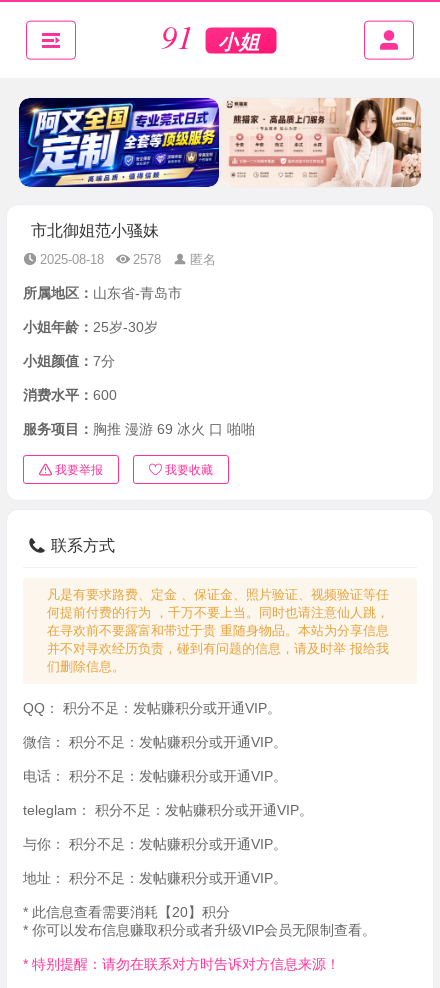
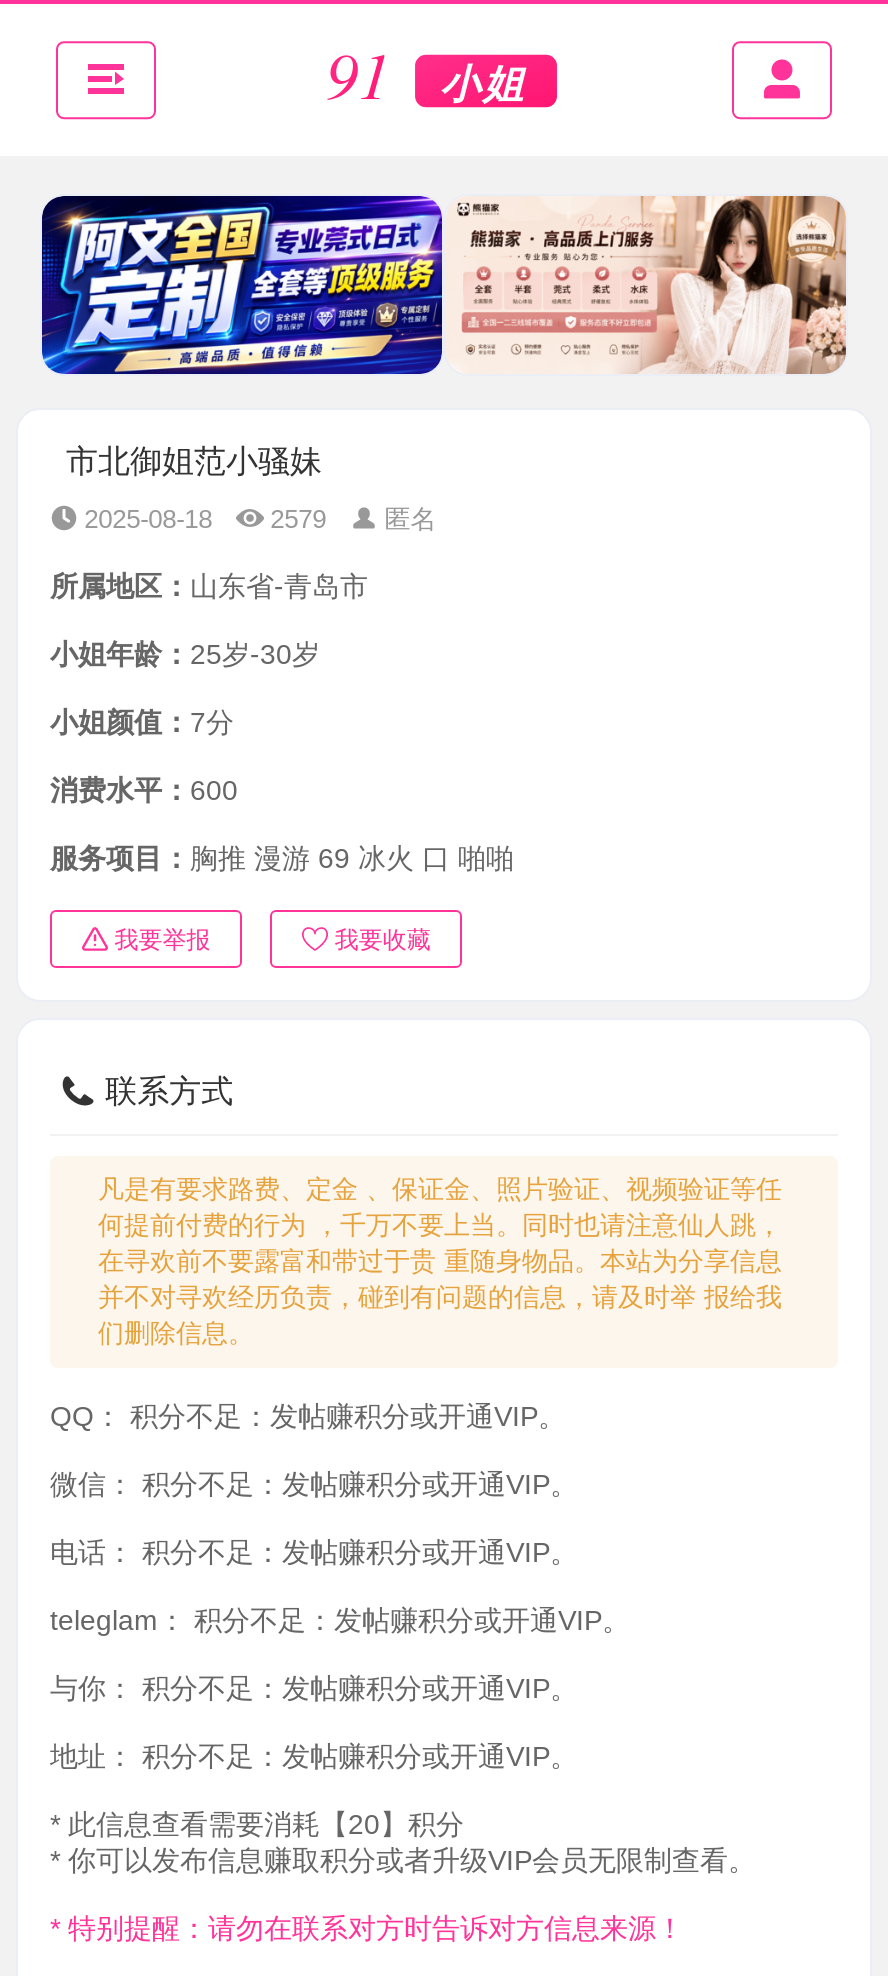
- 2025-08-18 2578 匿名
+ 2025-08-18 2579 匿名
